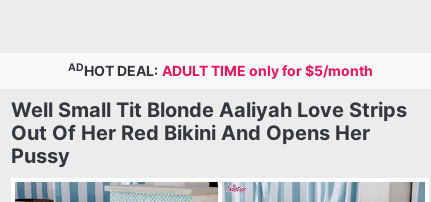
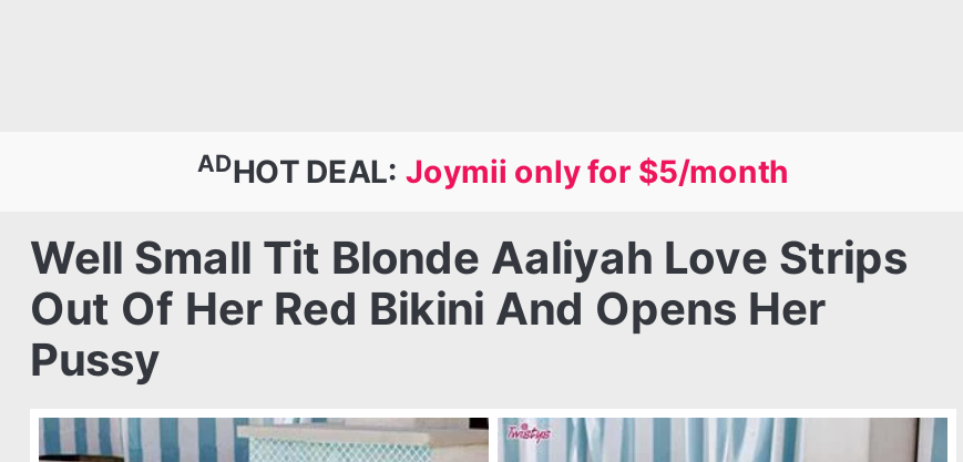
- ADHOT DEAL: ADULT TIME only for $5/month
+ ADHOT DEAL: Joymii only for $5/month
